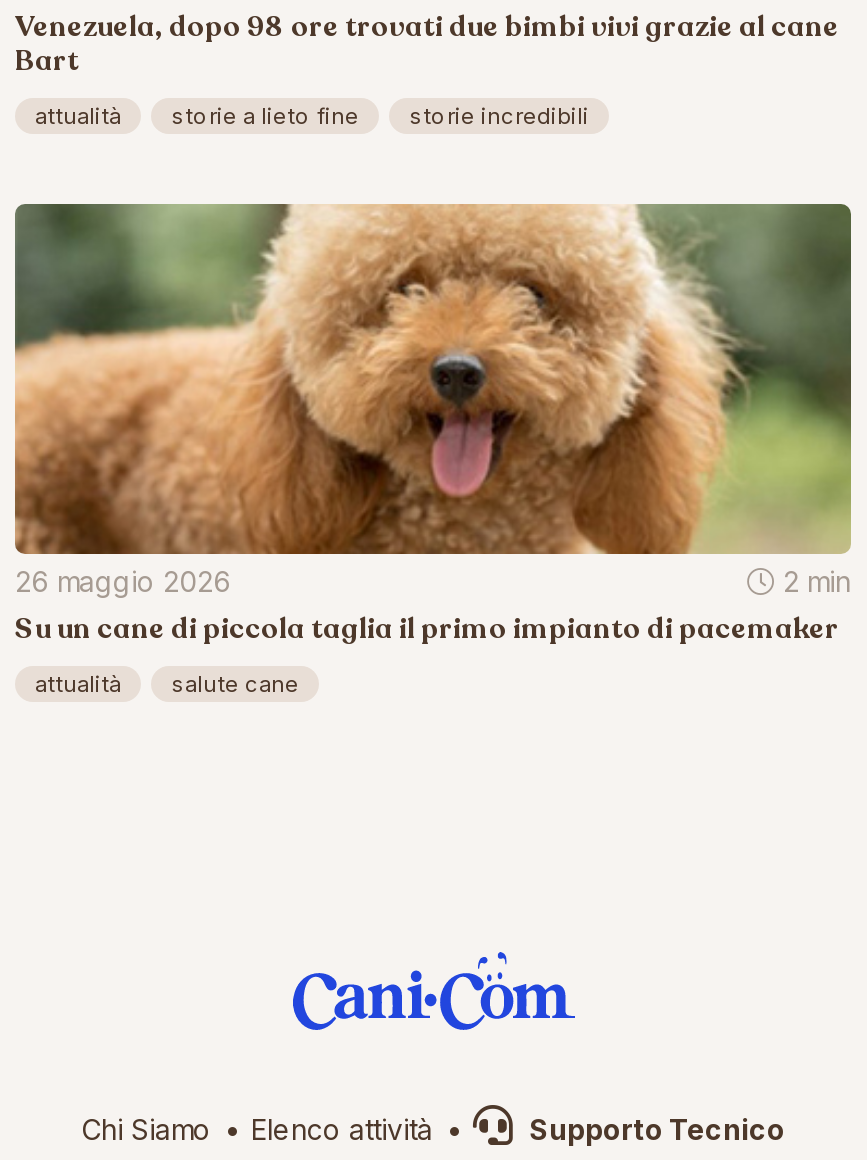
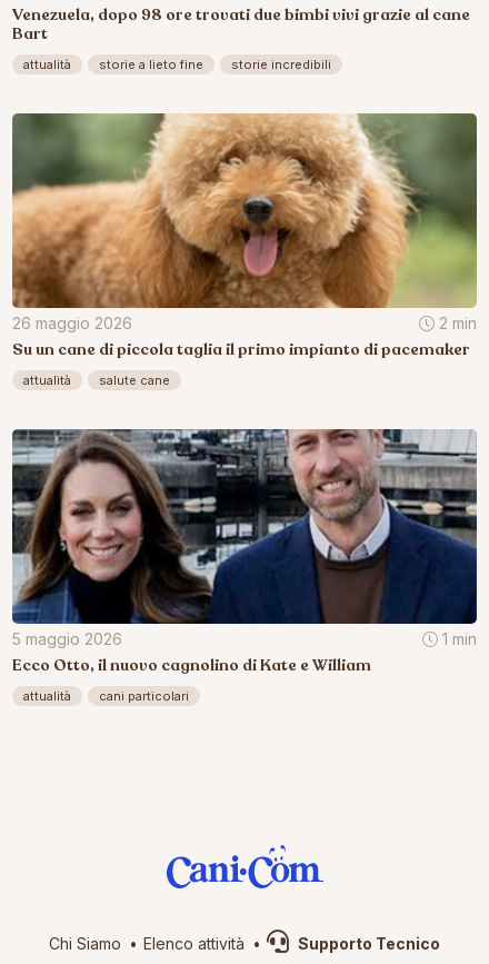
+ [image]
+ 5 maggio 2026
+ 1 min
+ Ecco Otto, il nuovo cagnolino di Kate e William
+ attualità
+ cani particolari
